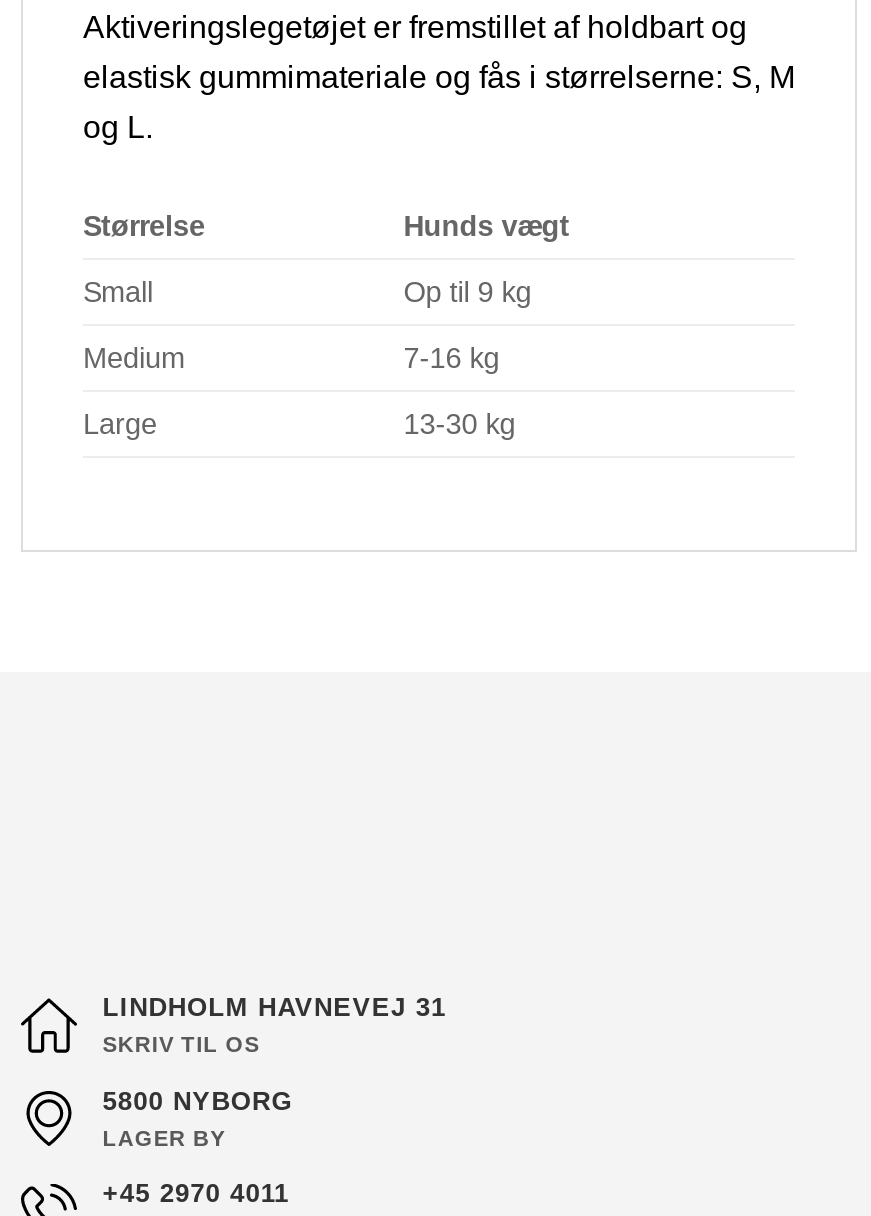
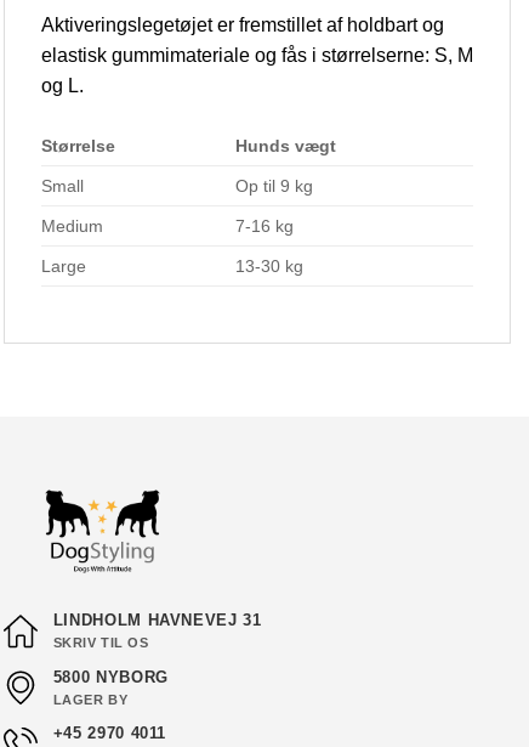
+ [image]
